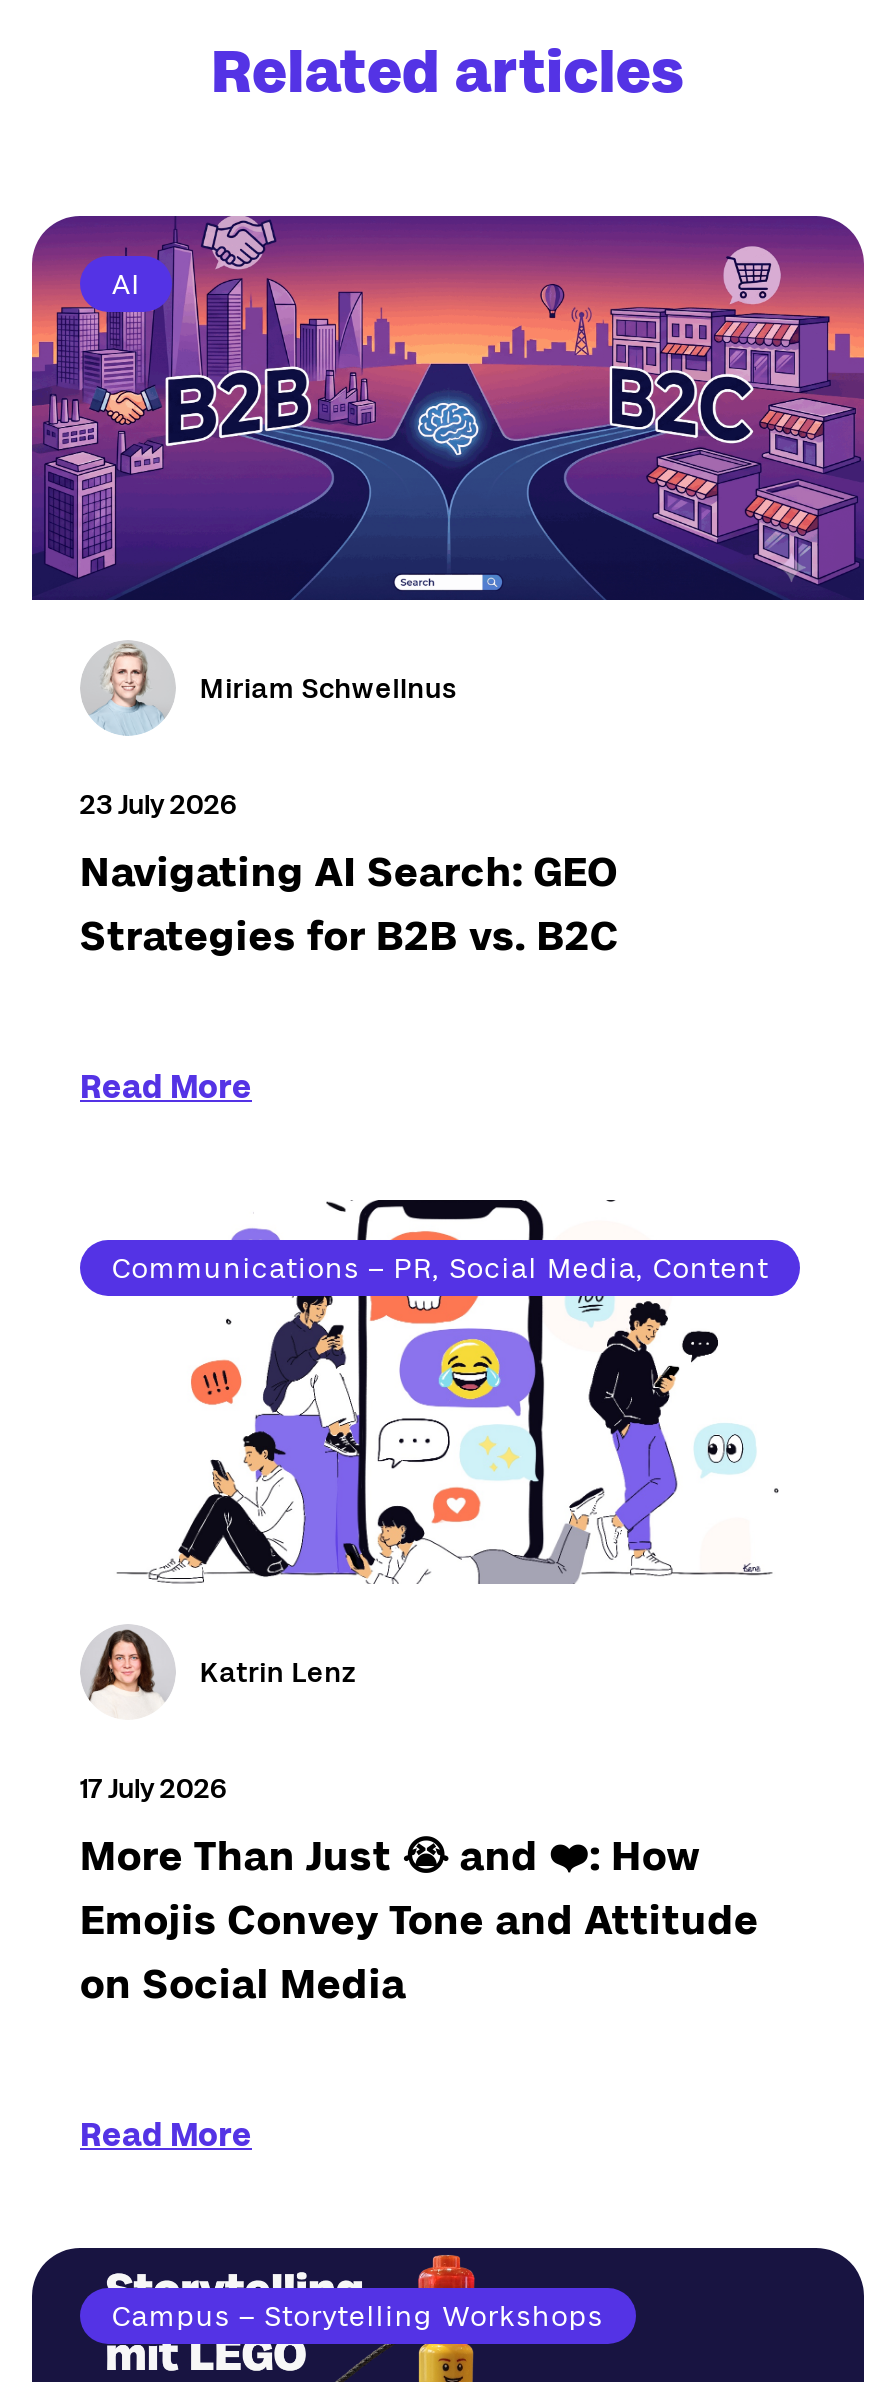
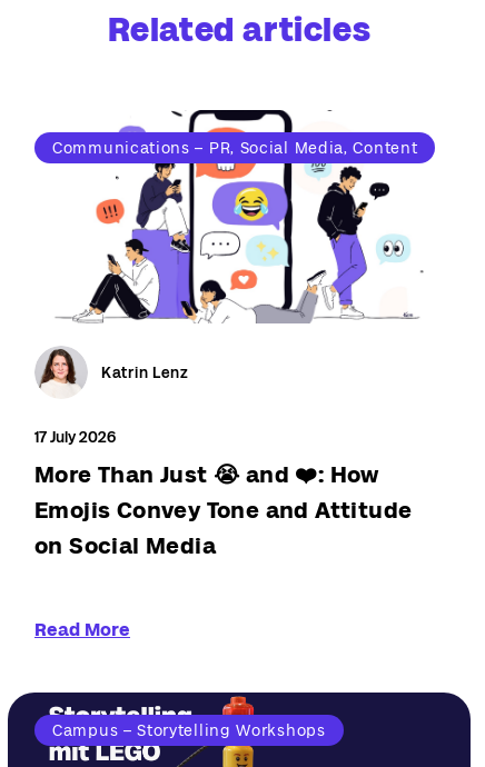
- [image]
- AI

- [image]
- Miriam Schwellnus

- 23 July 2026
- Navigating AI Search: GEO
- Strategies for B2B vs. B2C

- Read More
